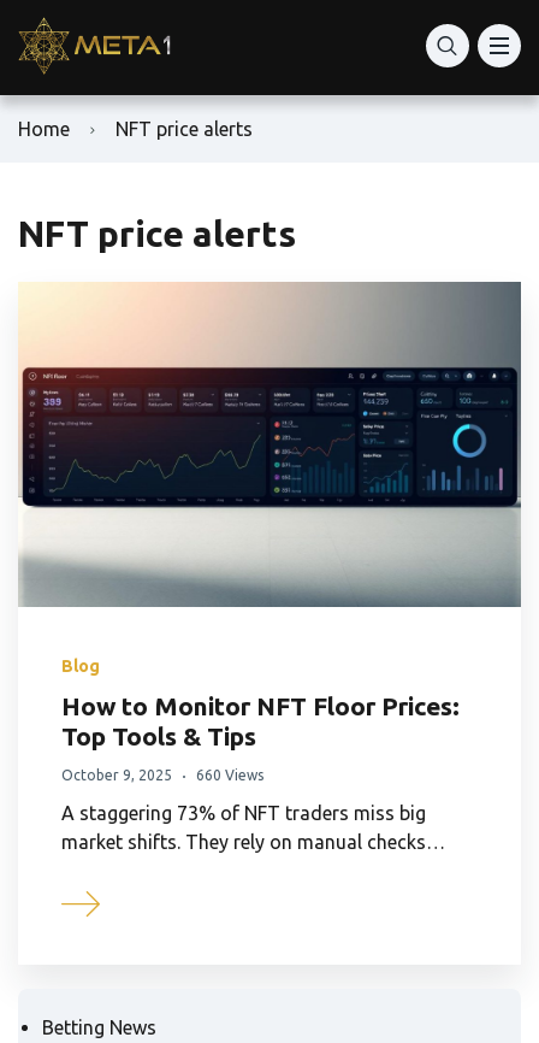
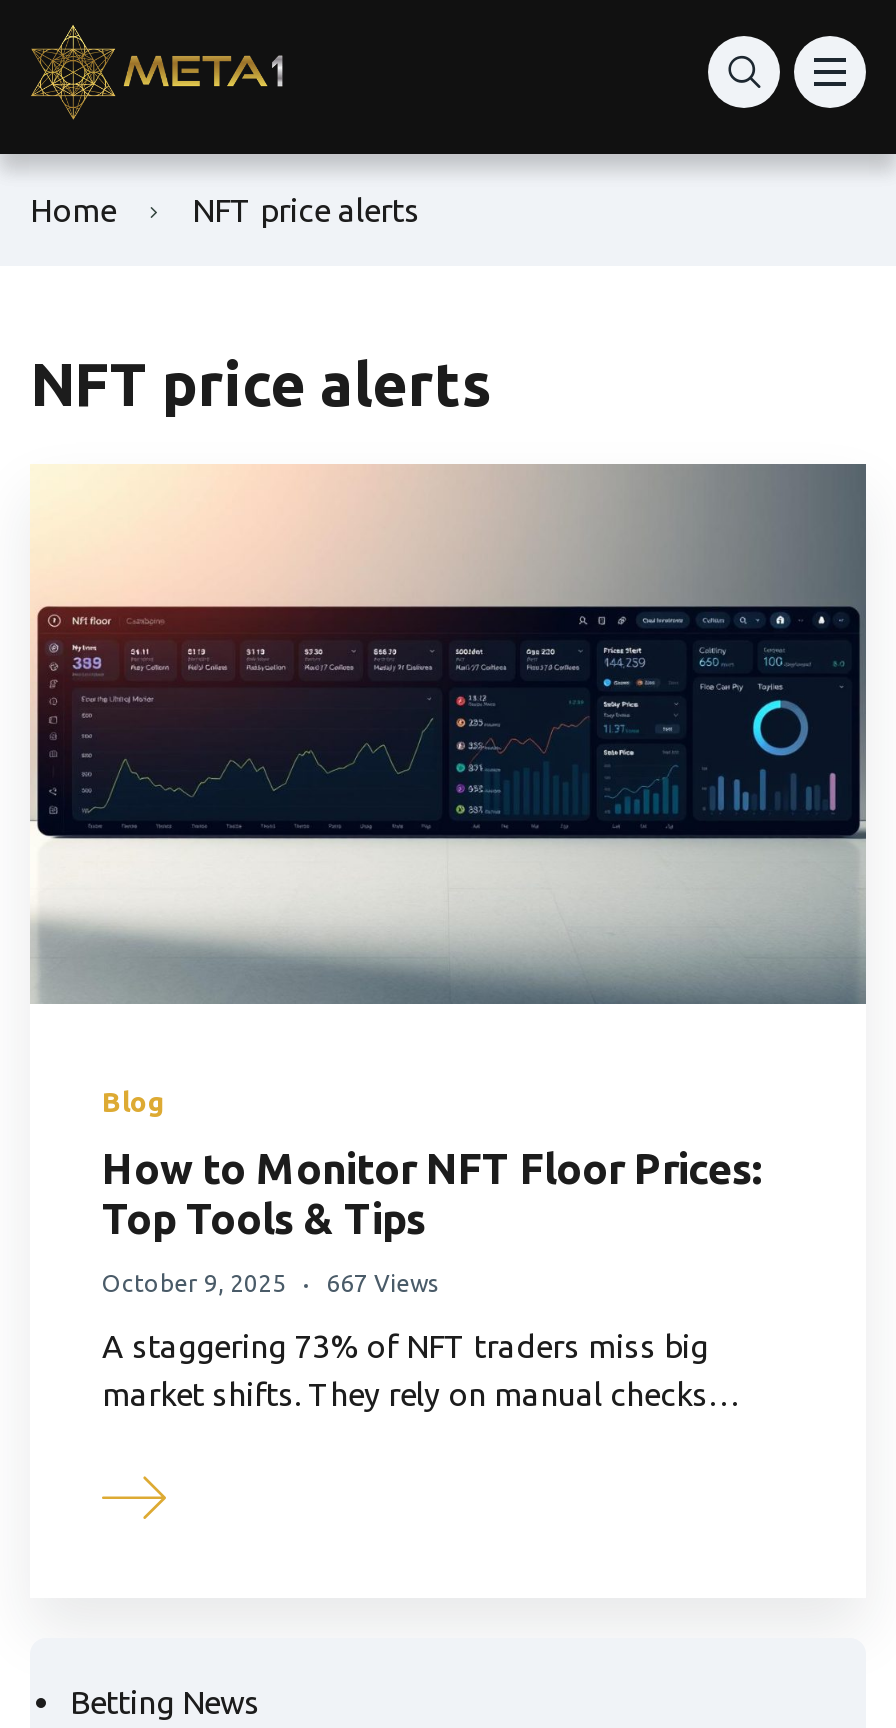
- October 9, 2025 660 Views
+ October 9, 2025 667 Views
